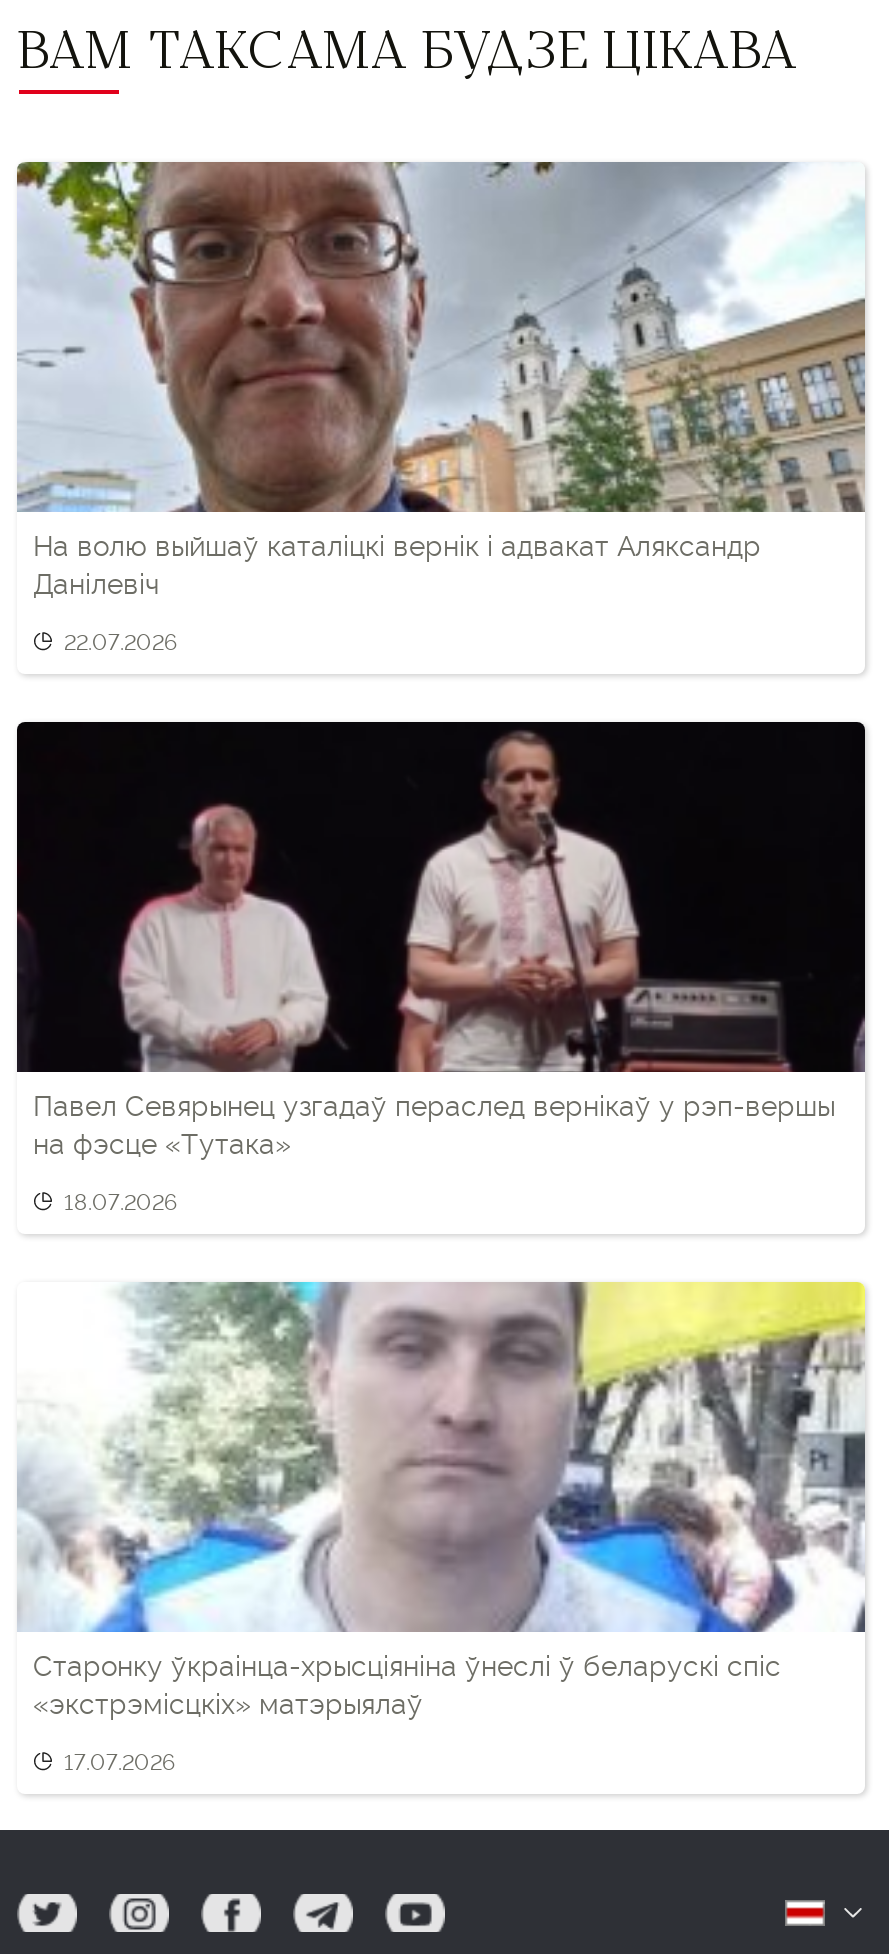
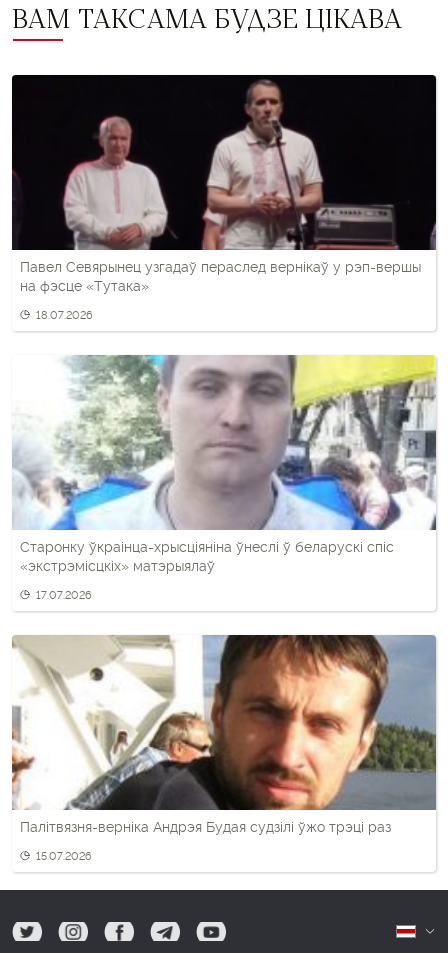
- [image]
- На волю выйшаў каталіцкі вернік і адвакат Аляксандр
- Данілевіч
- 22.07.2026

moved up: [image] | Павел Севярынец узгадаў пераслед вернікаў у рэп-вершы | на фэсце «Тутака» | 18.07.2026 | Старонку ўкраінца-хрысціяніна ўнеслі ў беларускі спіс | «экстрэмісцкіх» матэрыялаў | 17.07.2026

+ [image]
+ Палітвязня-верніка Андрэя Будая судзілі ўжо трэці раз
+ 15.07.2026
